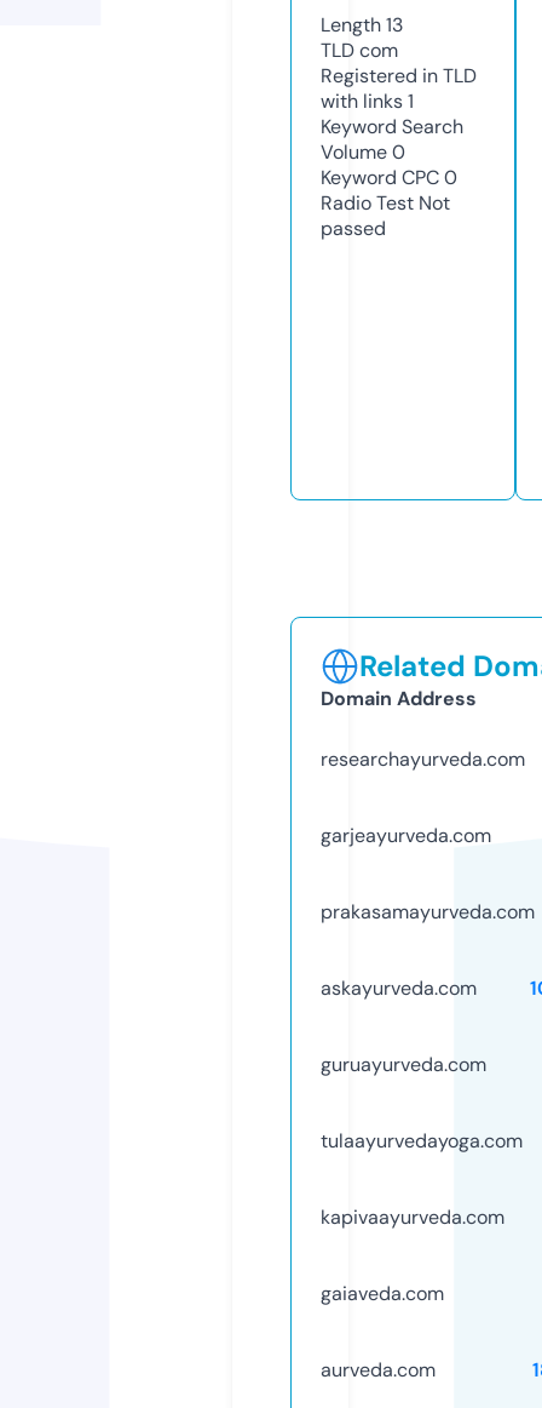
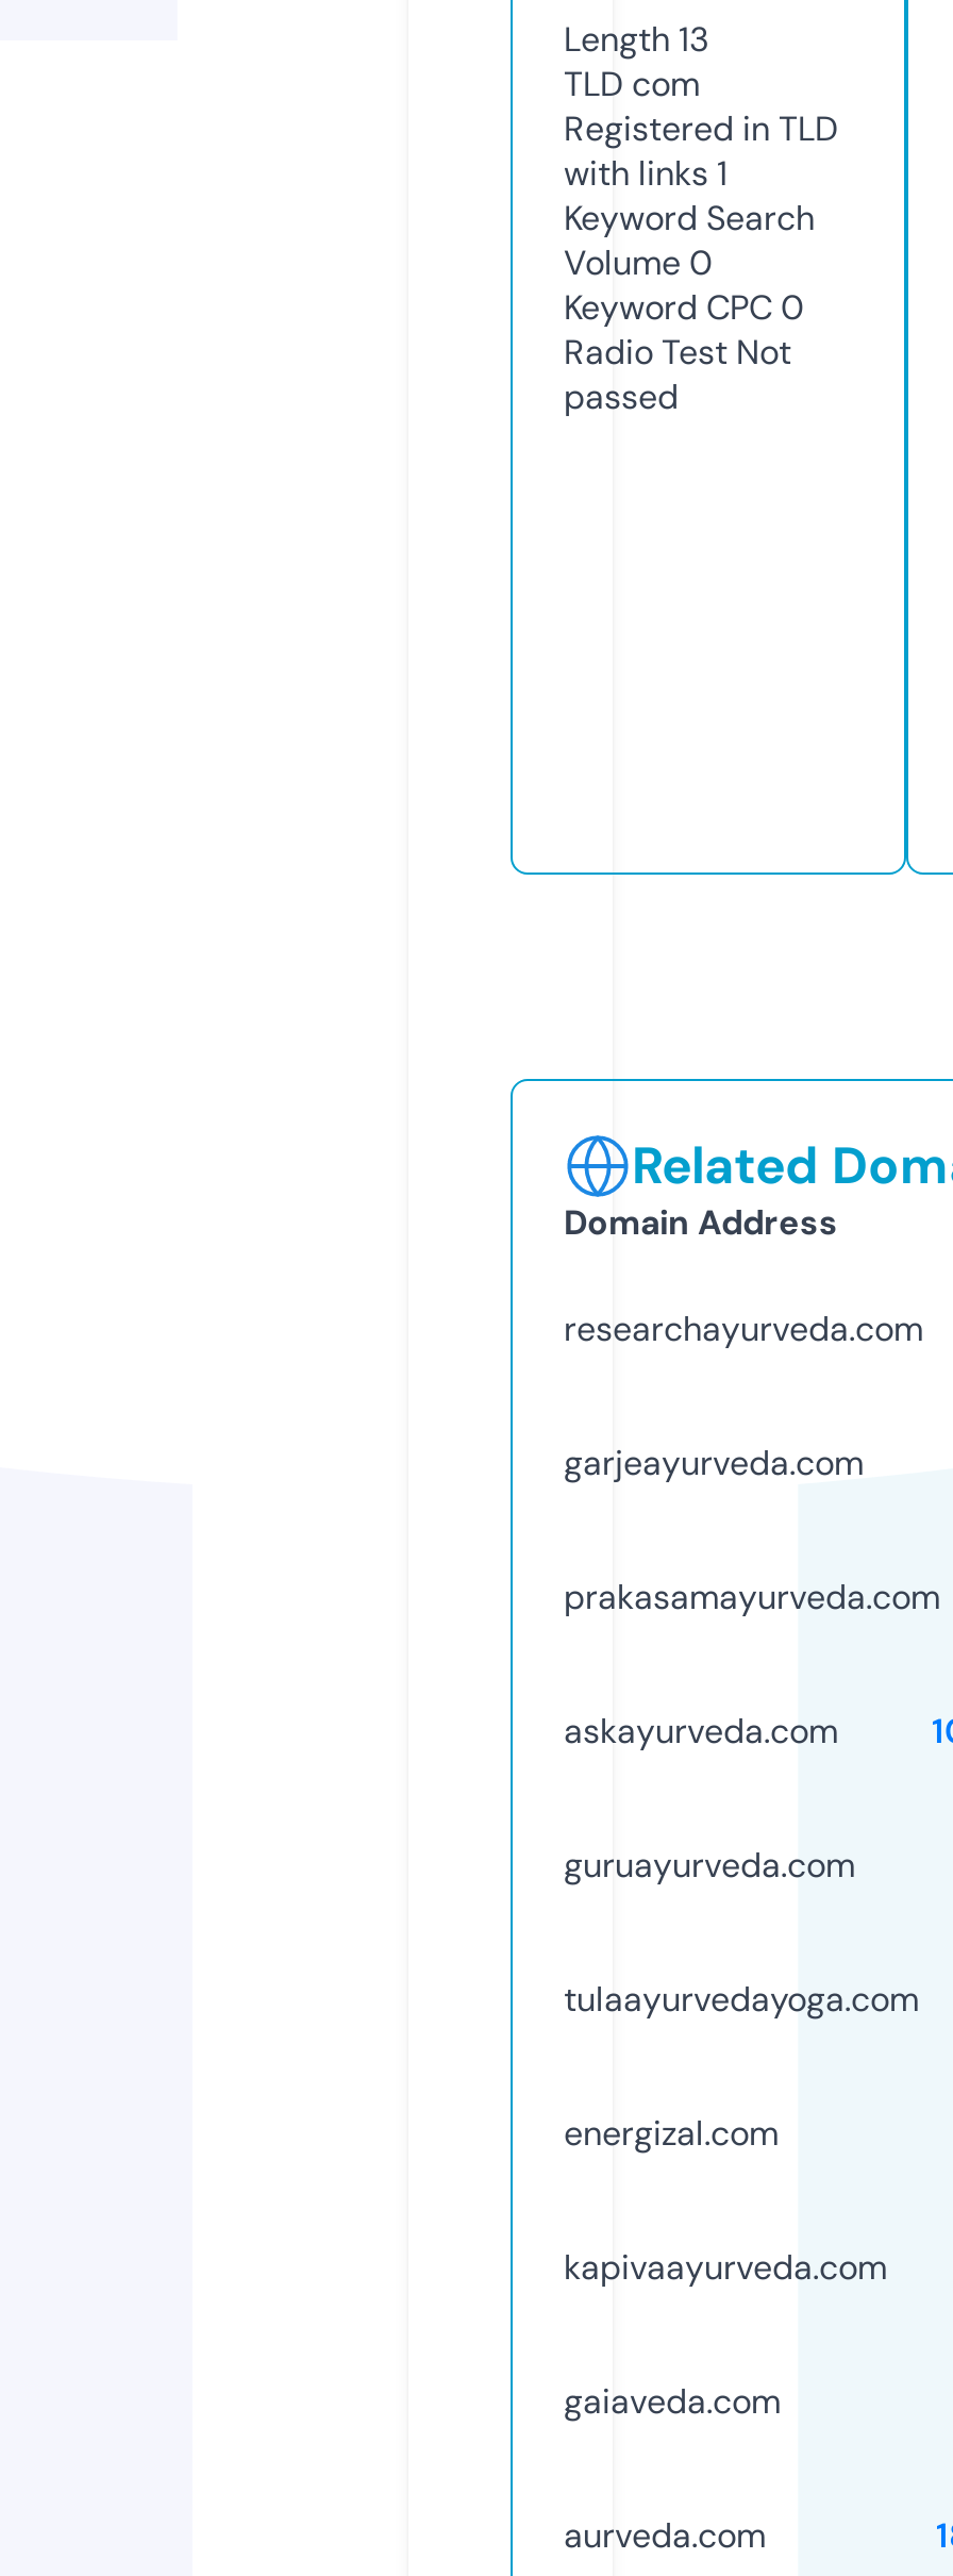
+ energizal.com
